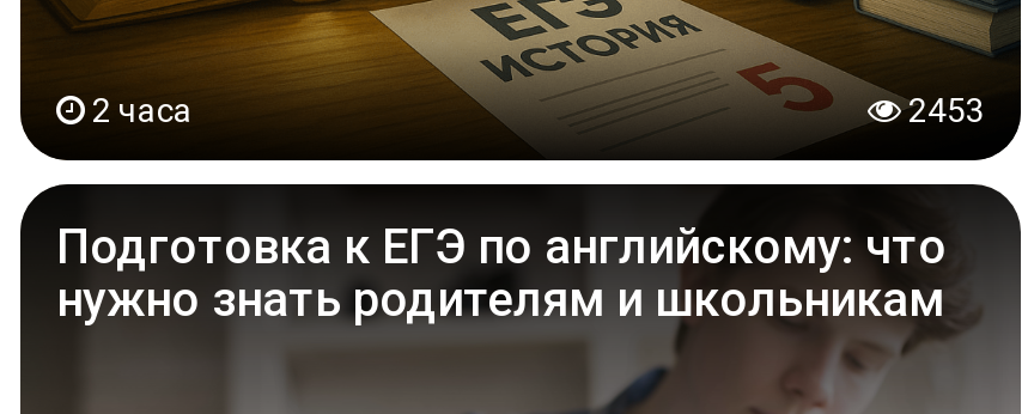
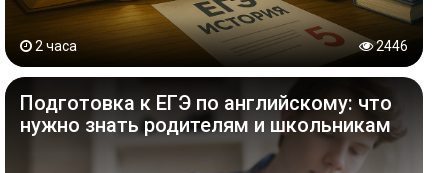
- 2453
+ 2446
